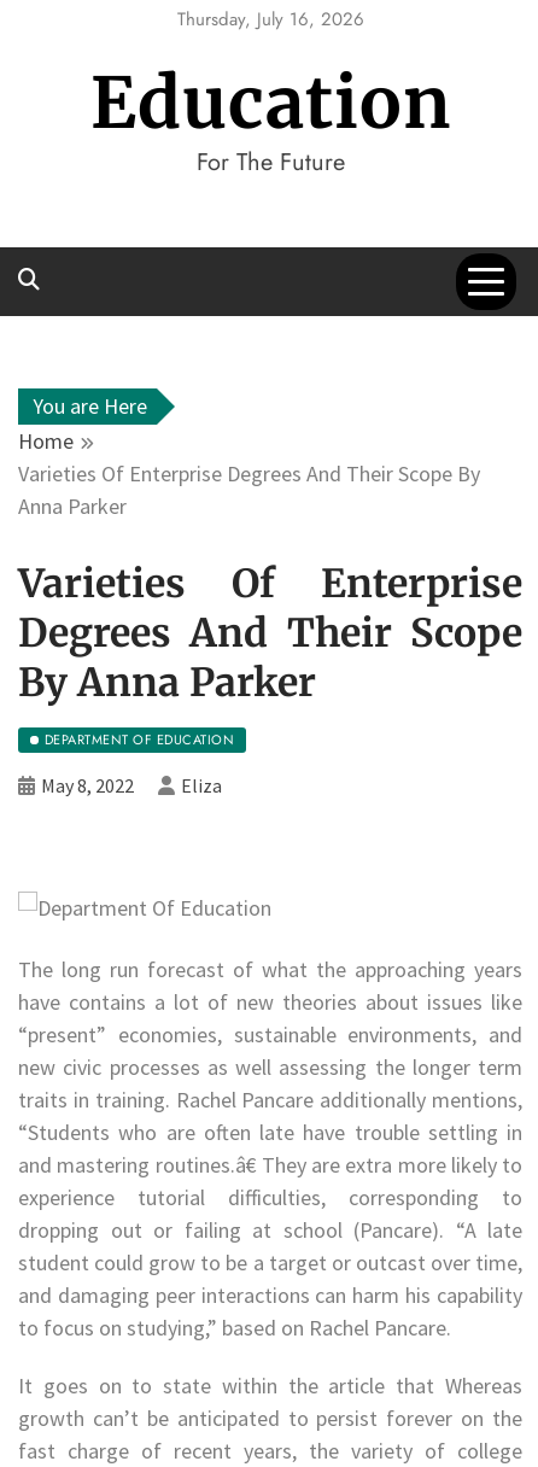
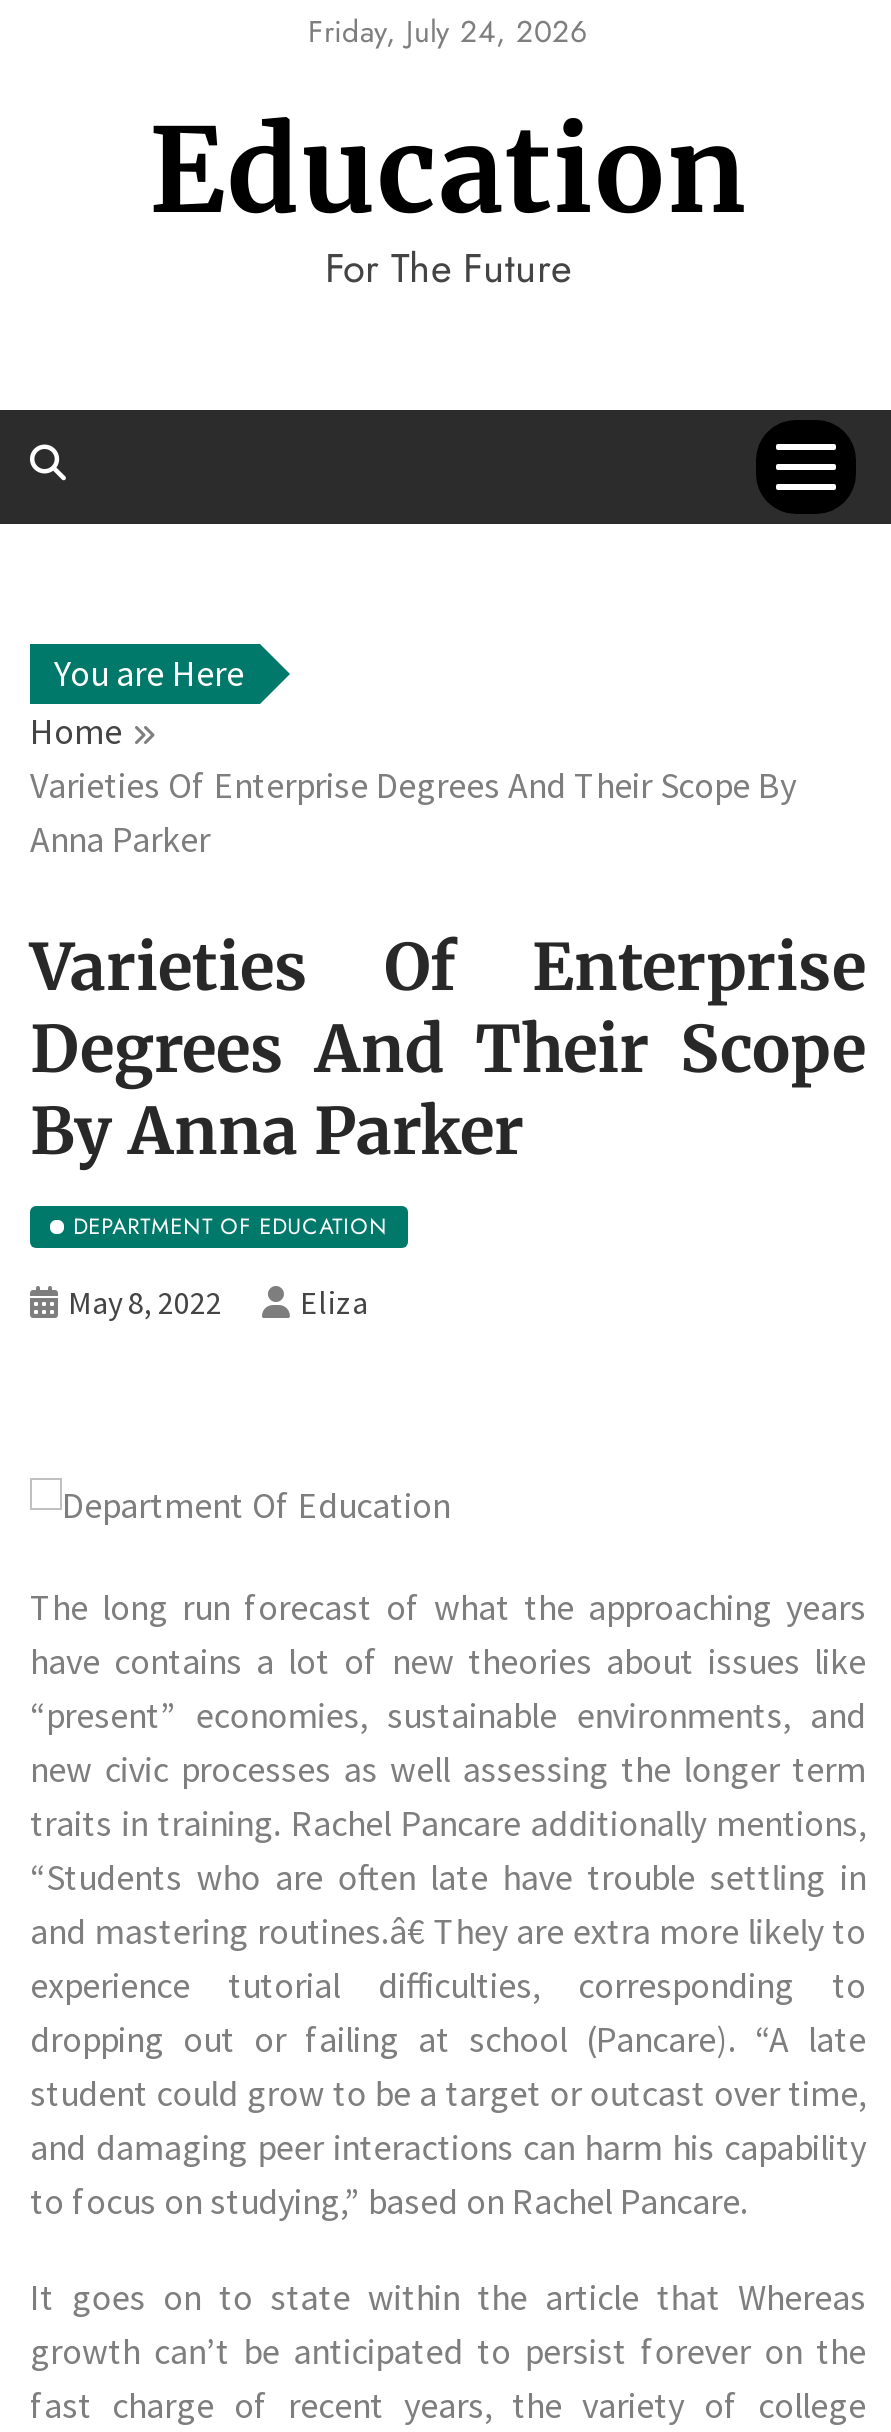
- Thursday, July 16, 2026
+ Friday, July 24, 2026
